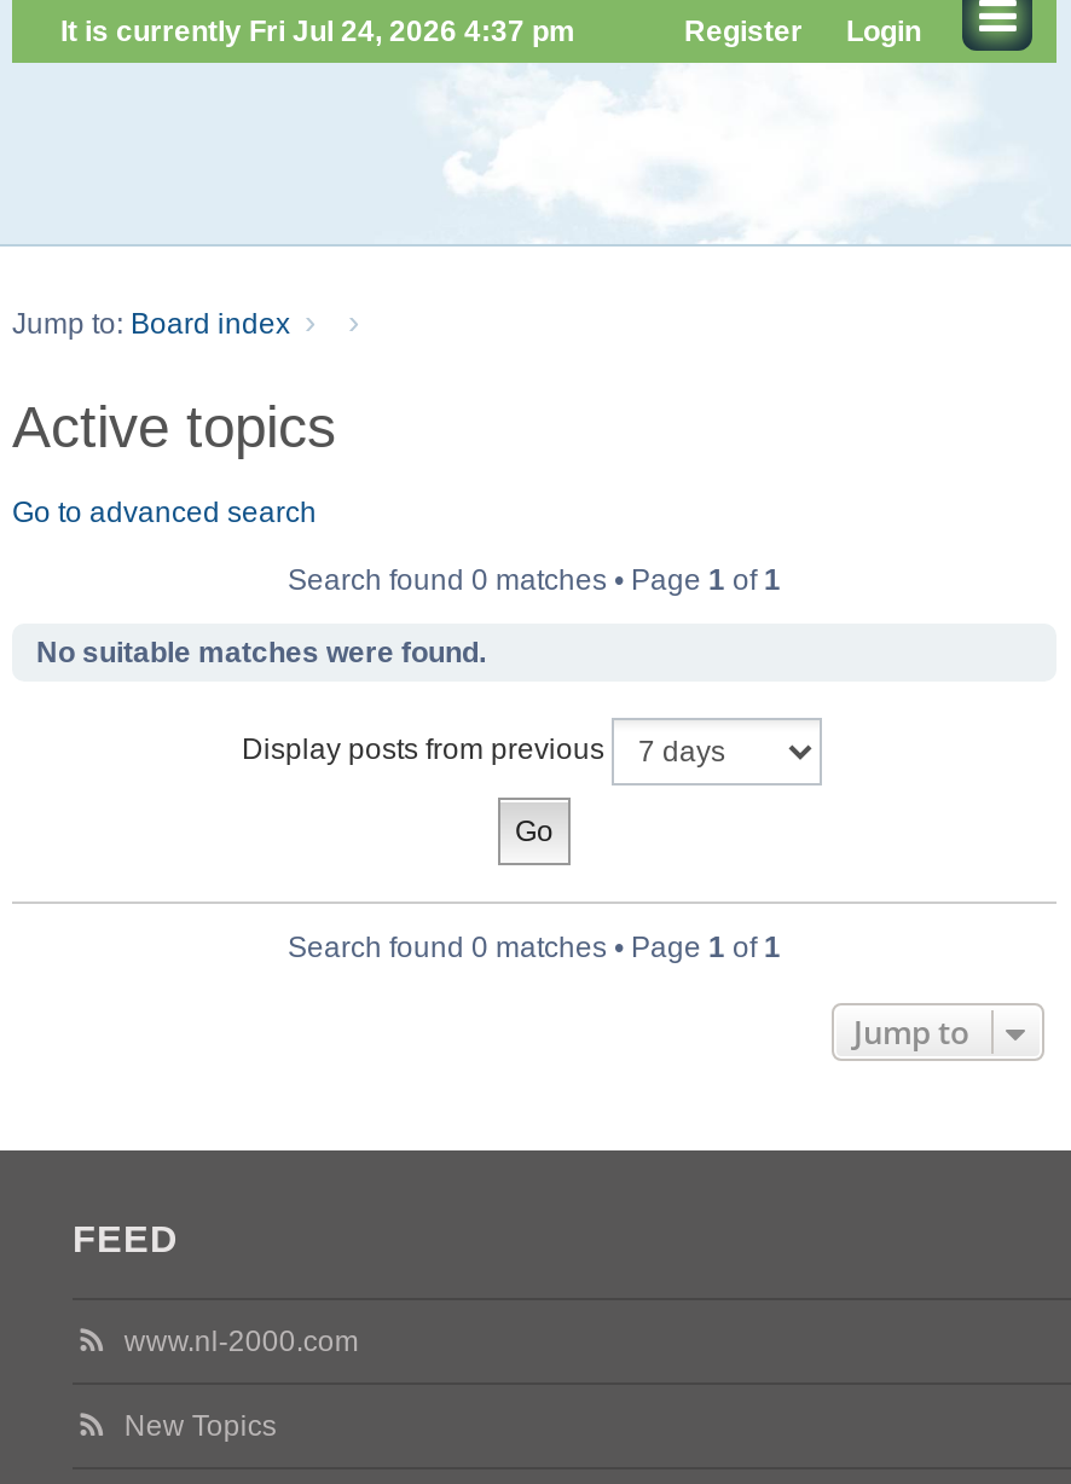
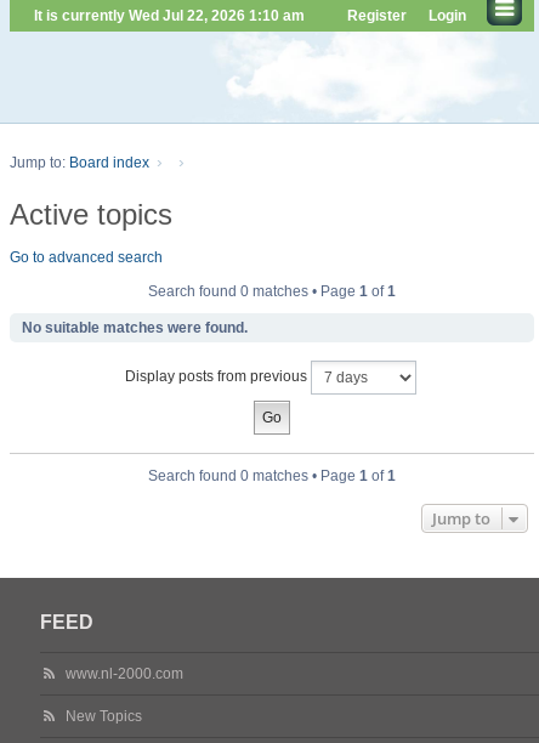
- It is currently Fri Jul 24, 2026 4:37 pm
+ It is currently Wed Jul 22, 2026 1:10 am
